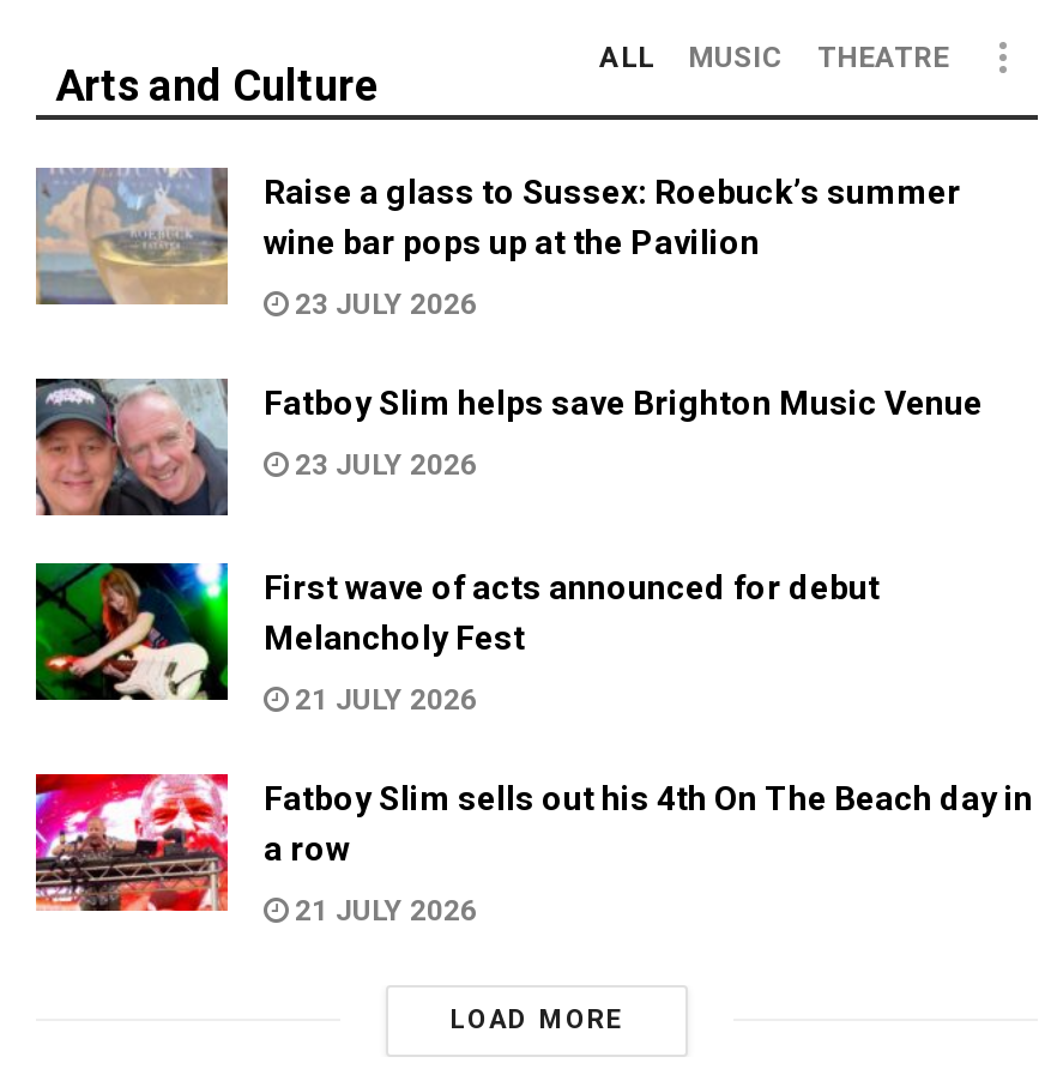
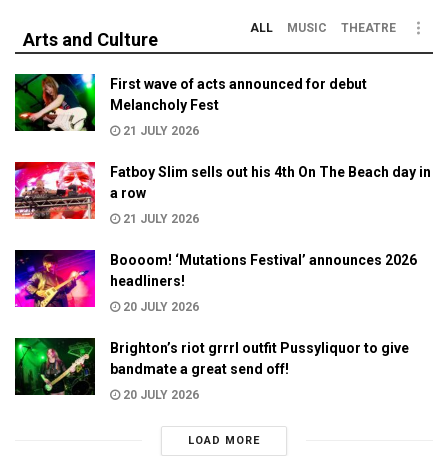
- [image]
- Raise a glass to Sussex: Roebuck’s summer
- wine bar pops up at the Pavilion
- 23 JULY 2026
- Fatboy Slim helps save Brighton Music Venue
- 23 JULY 2026

- [image]

moved up: [image] | First wave of acts announced for debut | Melancholy Fest | 21 JULY 2026 | Fatboy Slim sells out his 4th On The Beach day in | a row | 21 JULY 2026

+ [image]
+ Boooom! ‘Mutations Festival’ announces 2026
+ headliners!
+ 20 JULY 2026
+ Brighton’s riot grrrl outfit Pussyliquor to give
+ bandmate a great send off!
+ 20 JULY 2026

+ [image]
